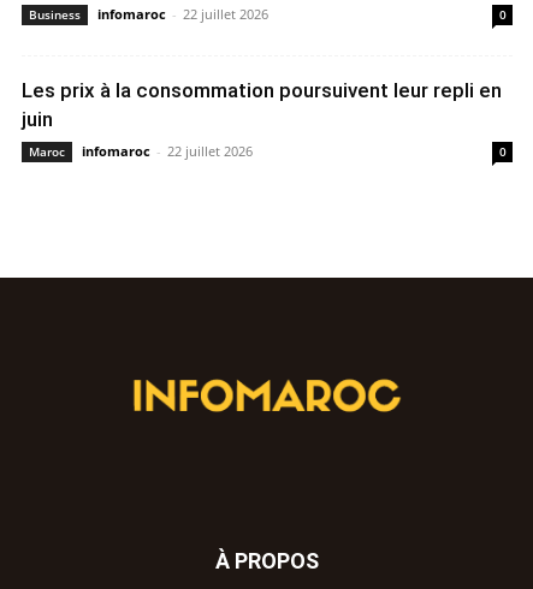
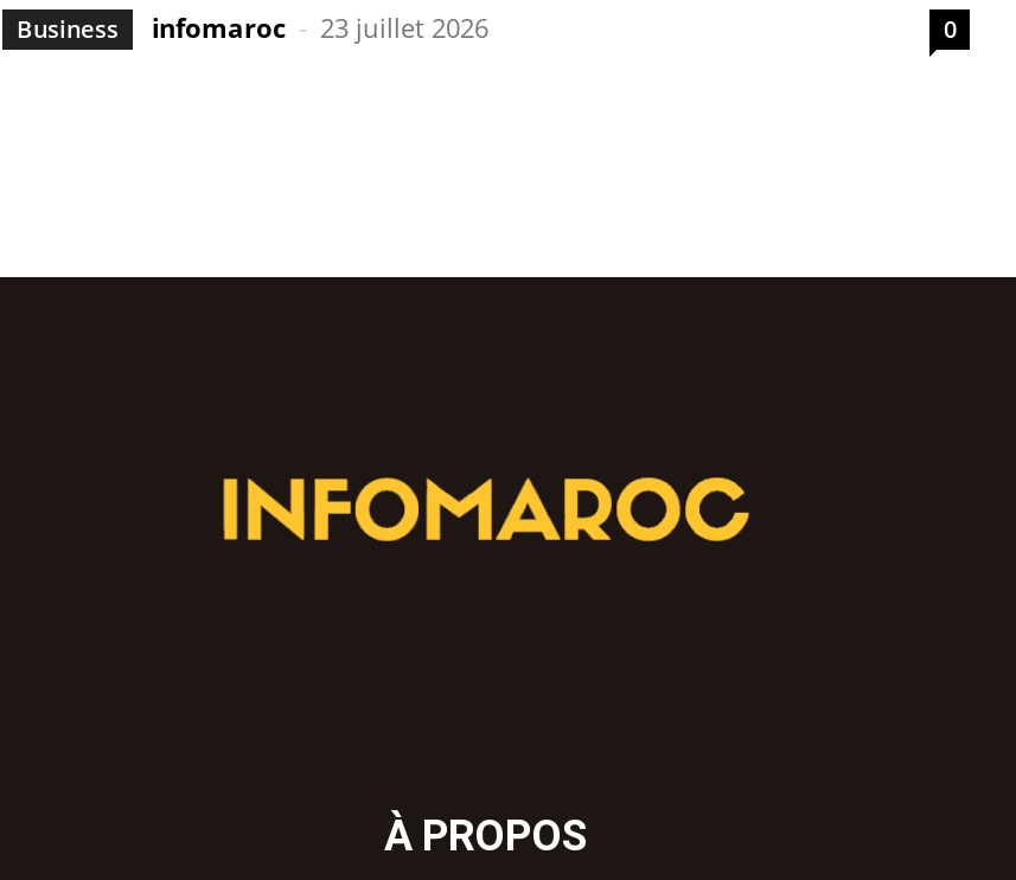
- infomaroc - 22 juillet 2026
- 0
- Les prix à la consommation poursuivent leur repli en
- juin
- Maroc
- infomaroc - 22 juillet 2026
+ infomaroc - 23 juillet 2026
